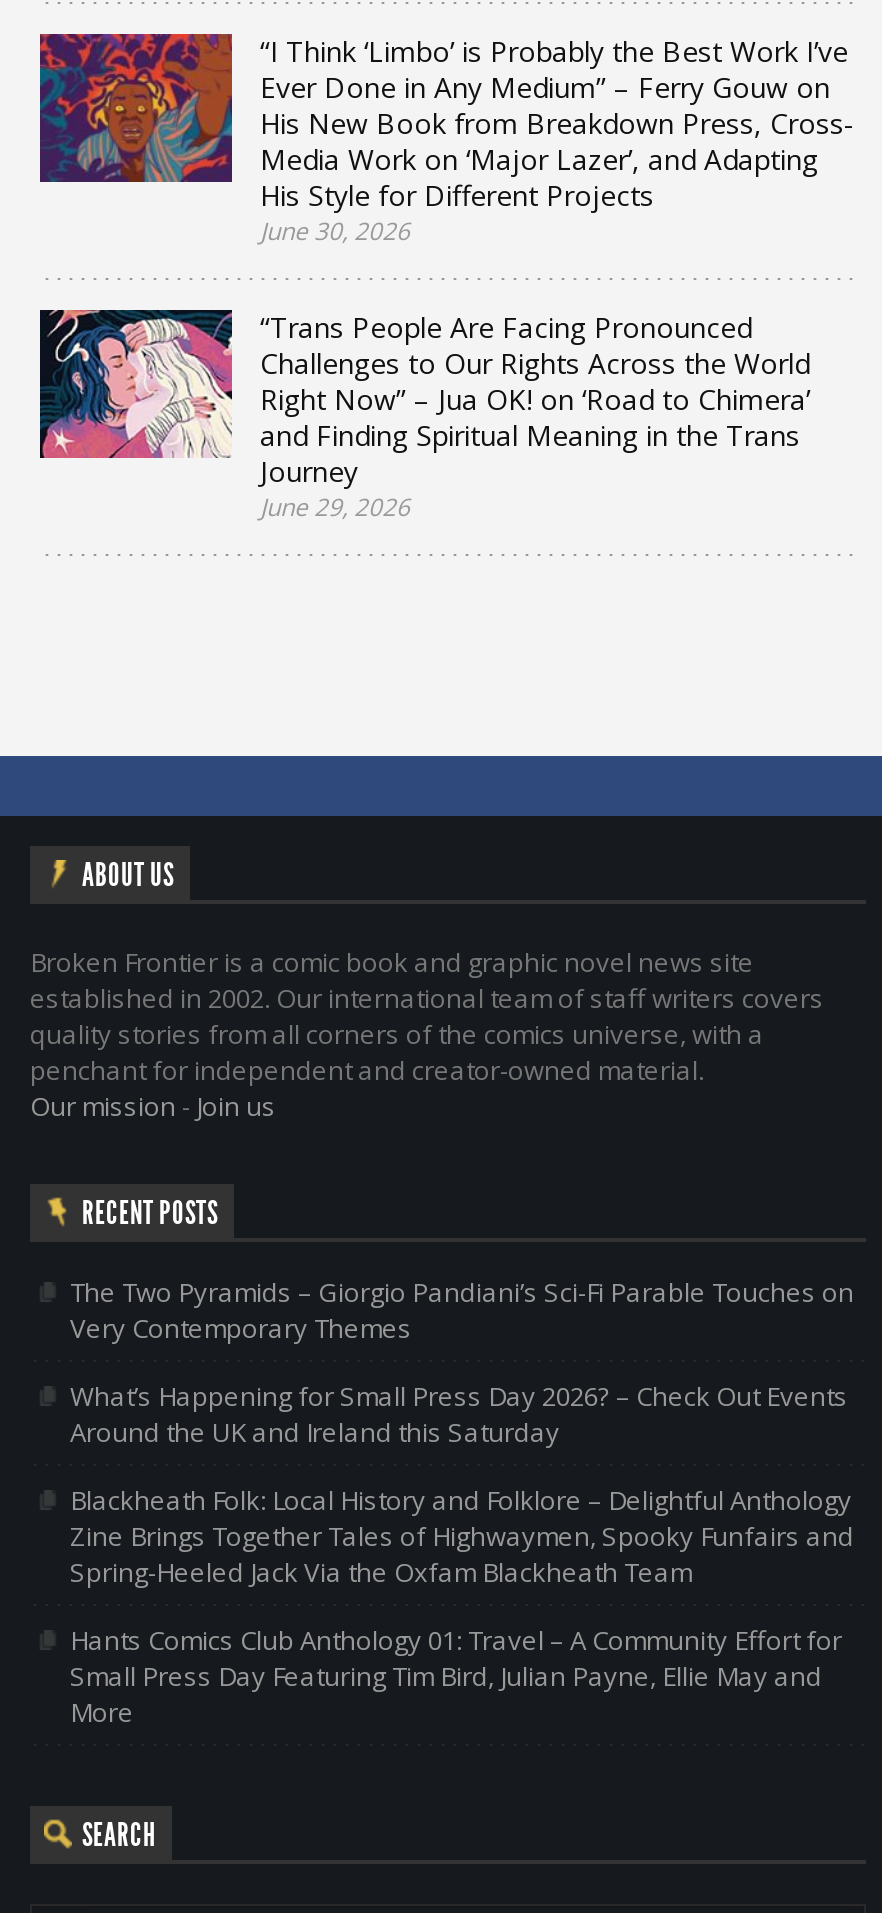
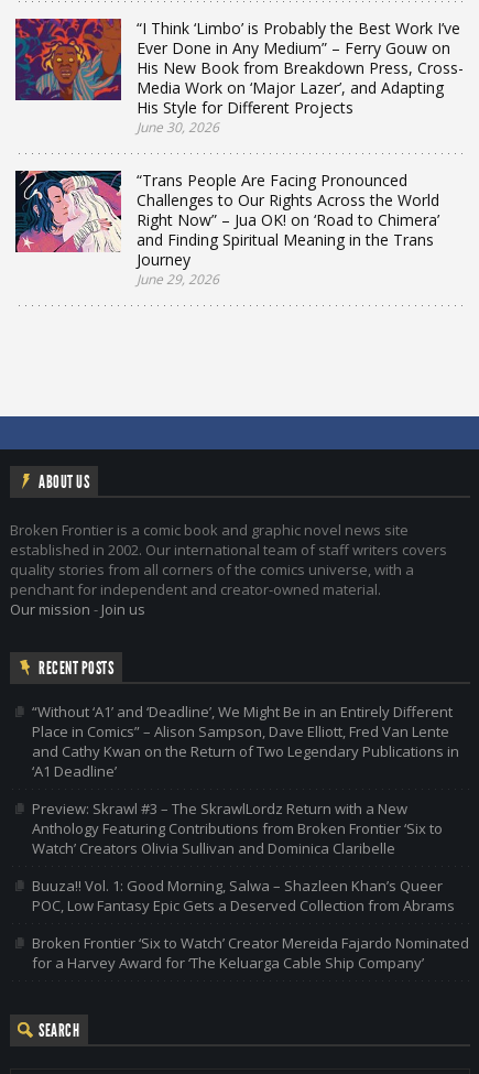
- The Two Pyramids – Giorgio Pandiani’s Sci-Fi Parable Touches on
- Very Contemporary Themes
+ “Without ‘A1’ and ‘Deadline’, We Might Be in an Entirely Different
+ Place in Comics” – Alison Sampson, Dave Elliott, Fred Van Lente
+ and Cathy Kwan on the Return of Two Legendary Publications in
+ ‘A1 Deadline’

- What’s Happening for Small Press Day 2026? – Check Out Events
- Around the UK and Ireland this Saturday
+ Preview: Skrawl #3 – The SkrawlLordz Return with a New
+ Anthology Featuring Contributions from Broken Frontier ‘Six to
+ Watch’ Creators Olivia Sullivan and Dominica Claribelle

- Blackheath Folk: Local History and Folklore – Delightful Anthology
- Zine Brings Together Tales of Highwaymen, Spooky Funfairs and
- Spring-Heeled Jack Via the Oxfam Blackheath Team
+ Buuza!! Vol. 1: Good Morning, Salwa – Shazleen Khan’s Queer
+ POC, Low Fantasy Epic Gets a Deserved Collection from Abrams

- Hants Comics Club Anthology 01: Travel – A Community Effort for
- Small Press Day Featuring Tim Bird, Julian Payne, Ellie May and
- More
+ Broken Frontier ‘Six to Watch’ Creator Mereida Fajardo Nominated
+ for a Harvey Award for ‘The Keluarga Cable Ship Company’
